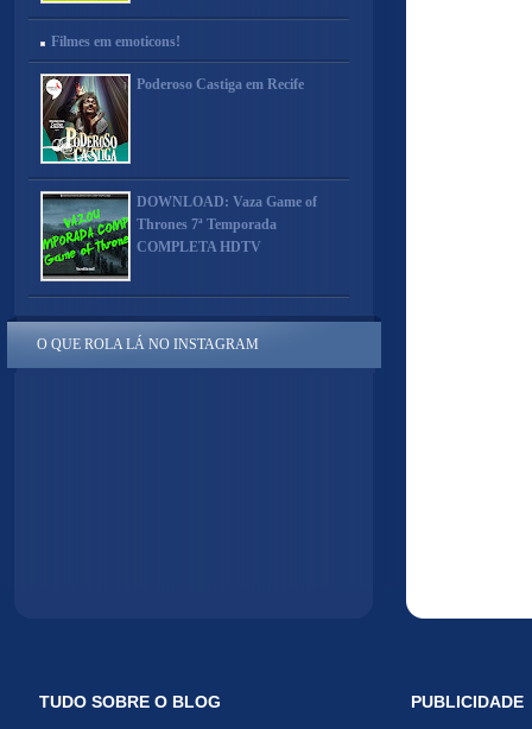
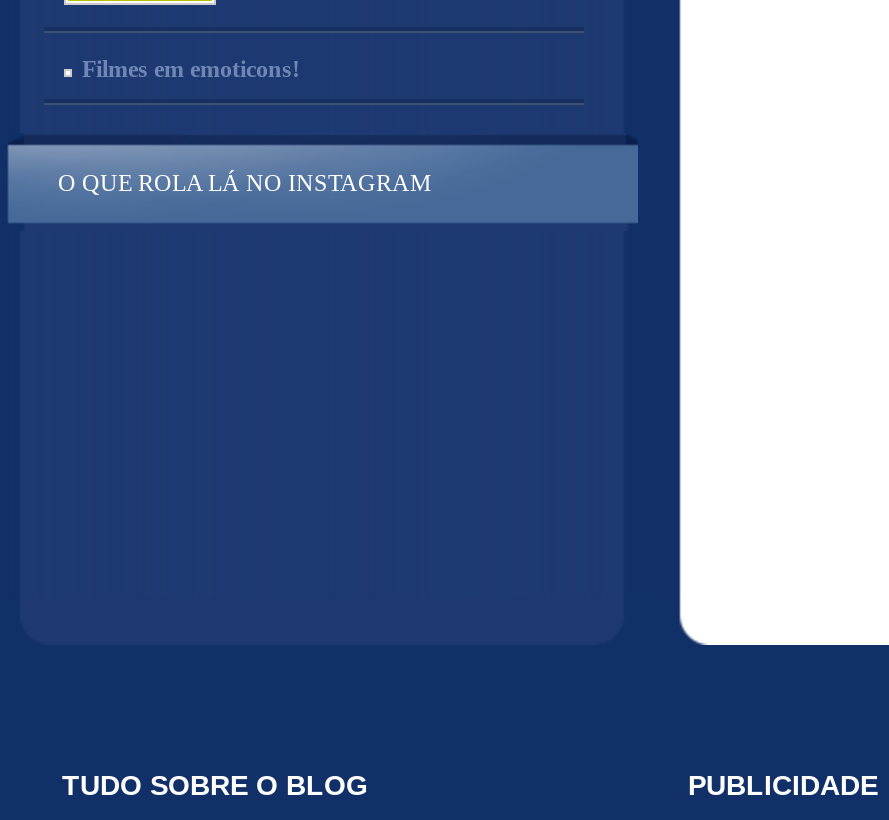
- [image]
- Poderoso Castiga em Recife

- [image]
- DOWNLOAD: Vaza Game of
- Thrones 7ª Temporada
- COMPLETA HDTV
